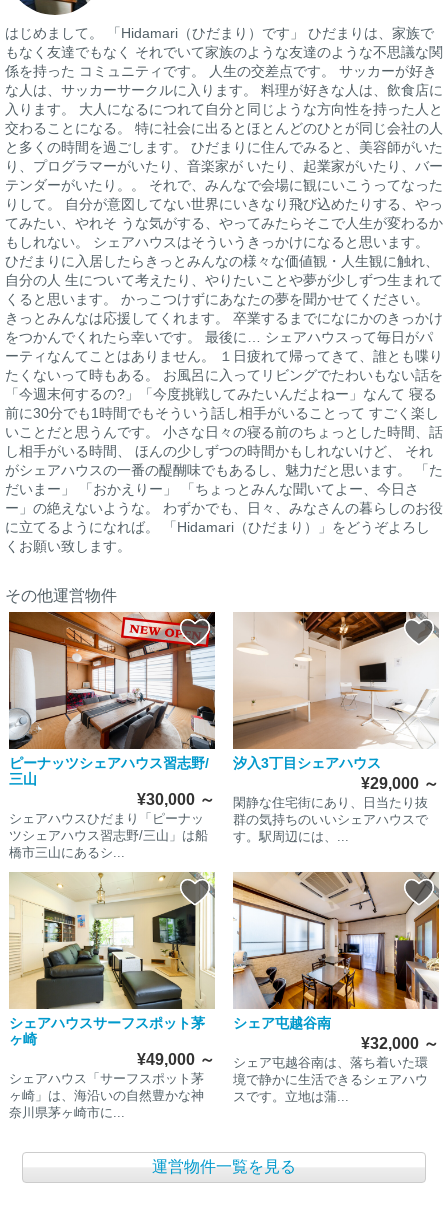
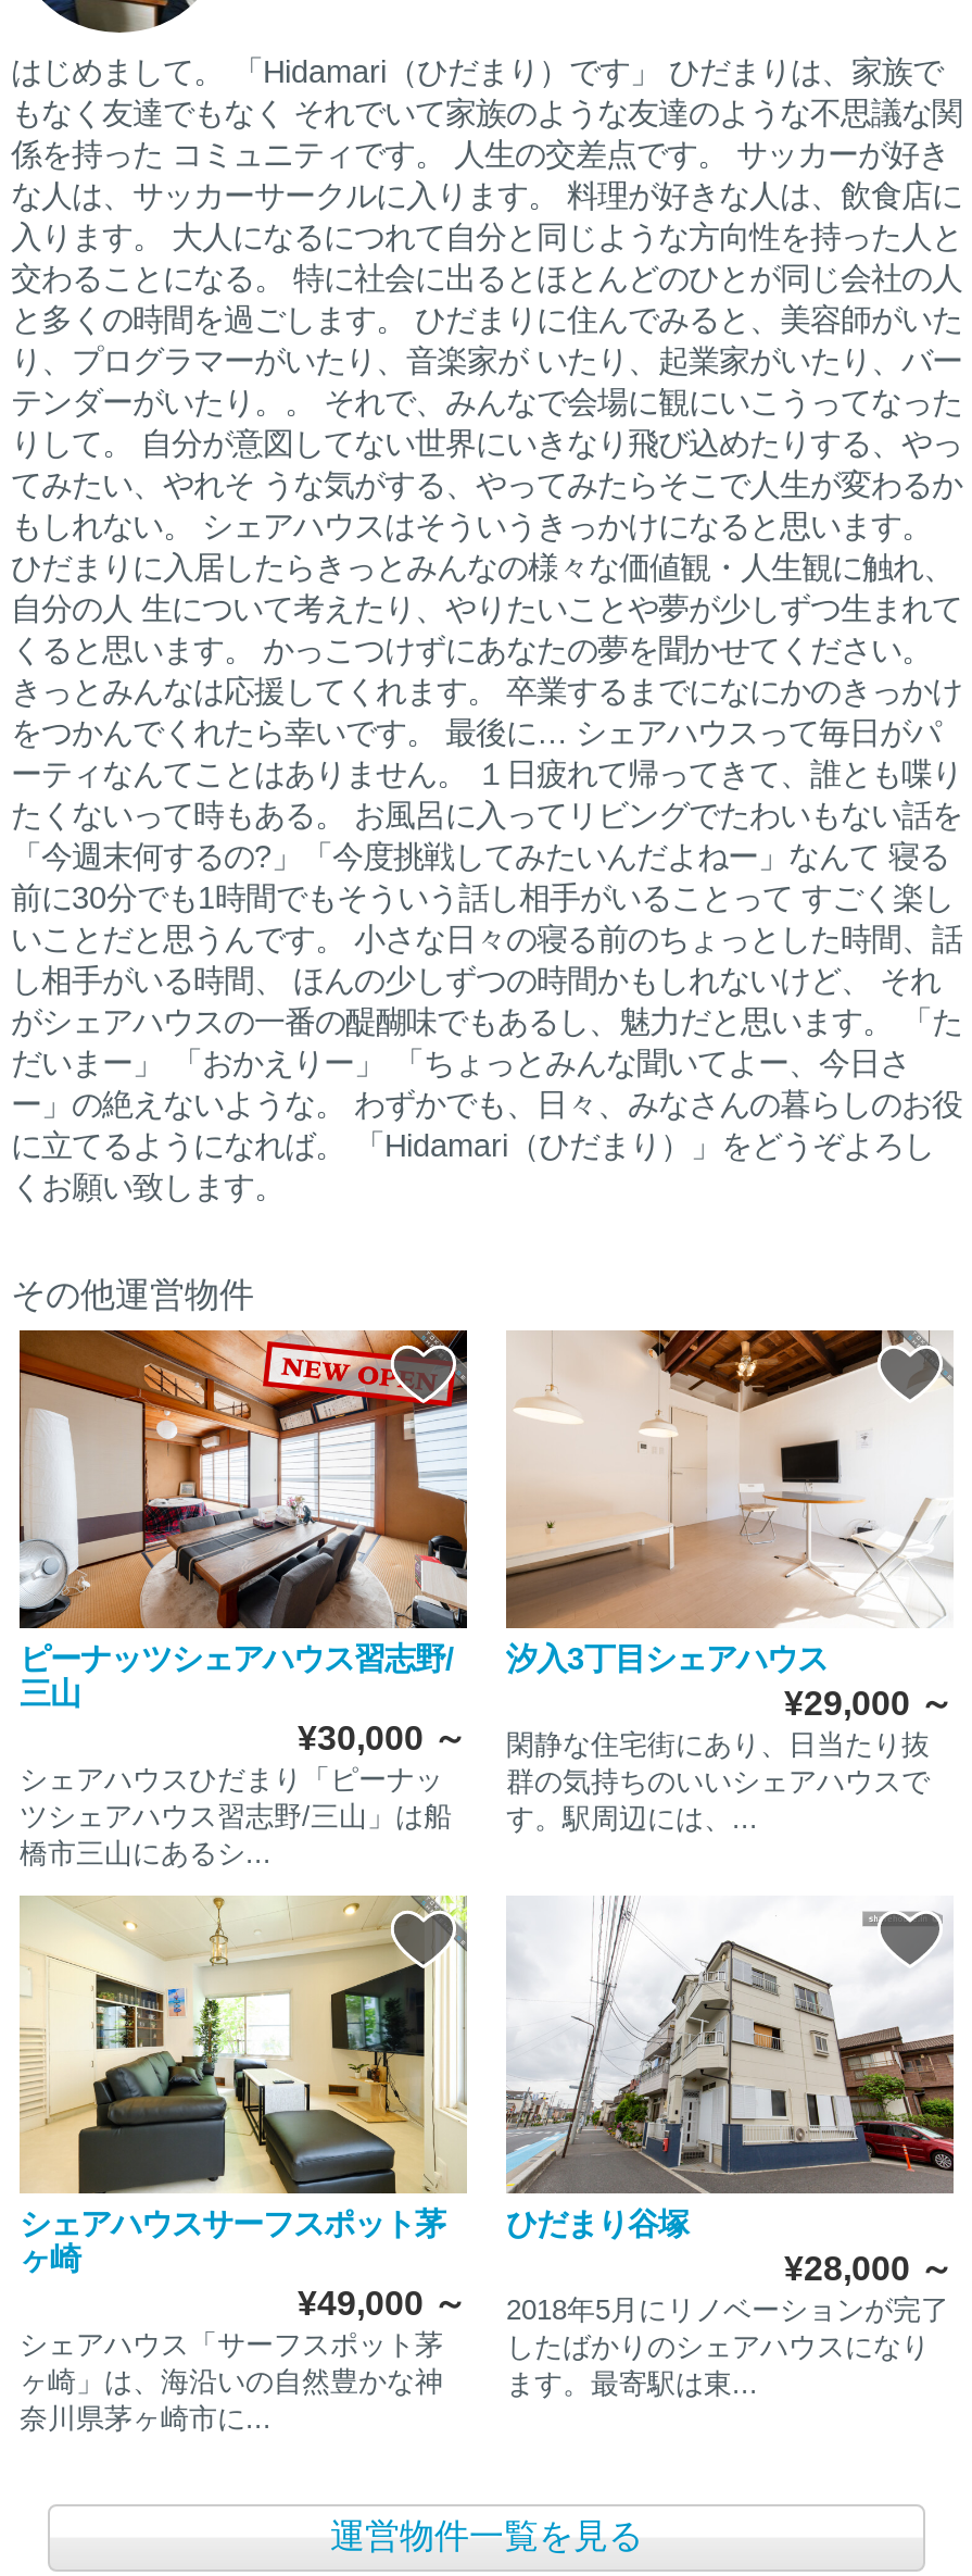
- [image]
- シェア屯越谷南
- ¥32,000～
- シェア屯越谷南は、落ち着いた環
- 境で静かに生活できるシェアハウ
- スです。立地は蒲...
+ [image]
+ ひだまり谷塚
+ ¥28,000～
+ 2018年5月にリノベーションが完了
+ したばかりのシェアハウスになり
+ ます。最寄駅は東...
